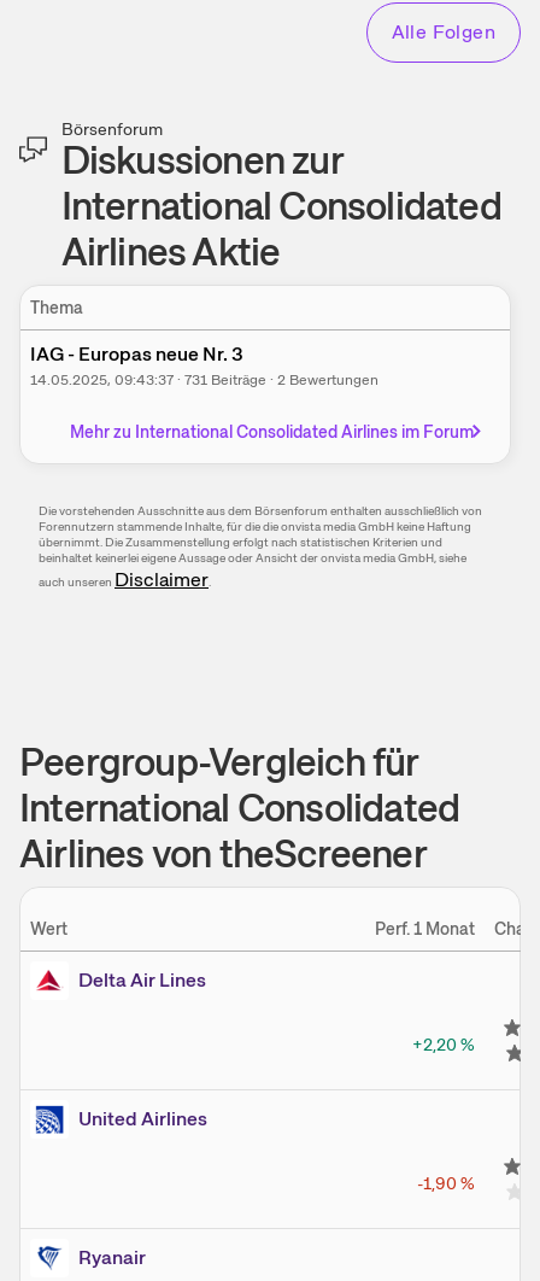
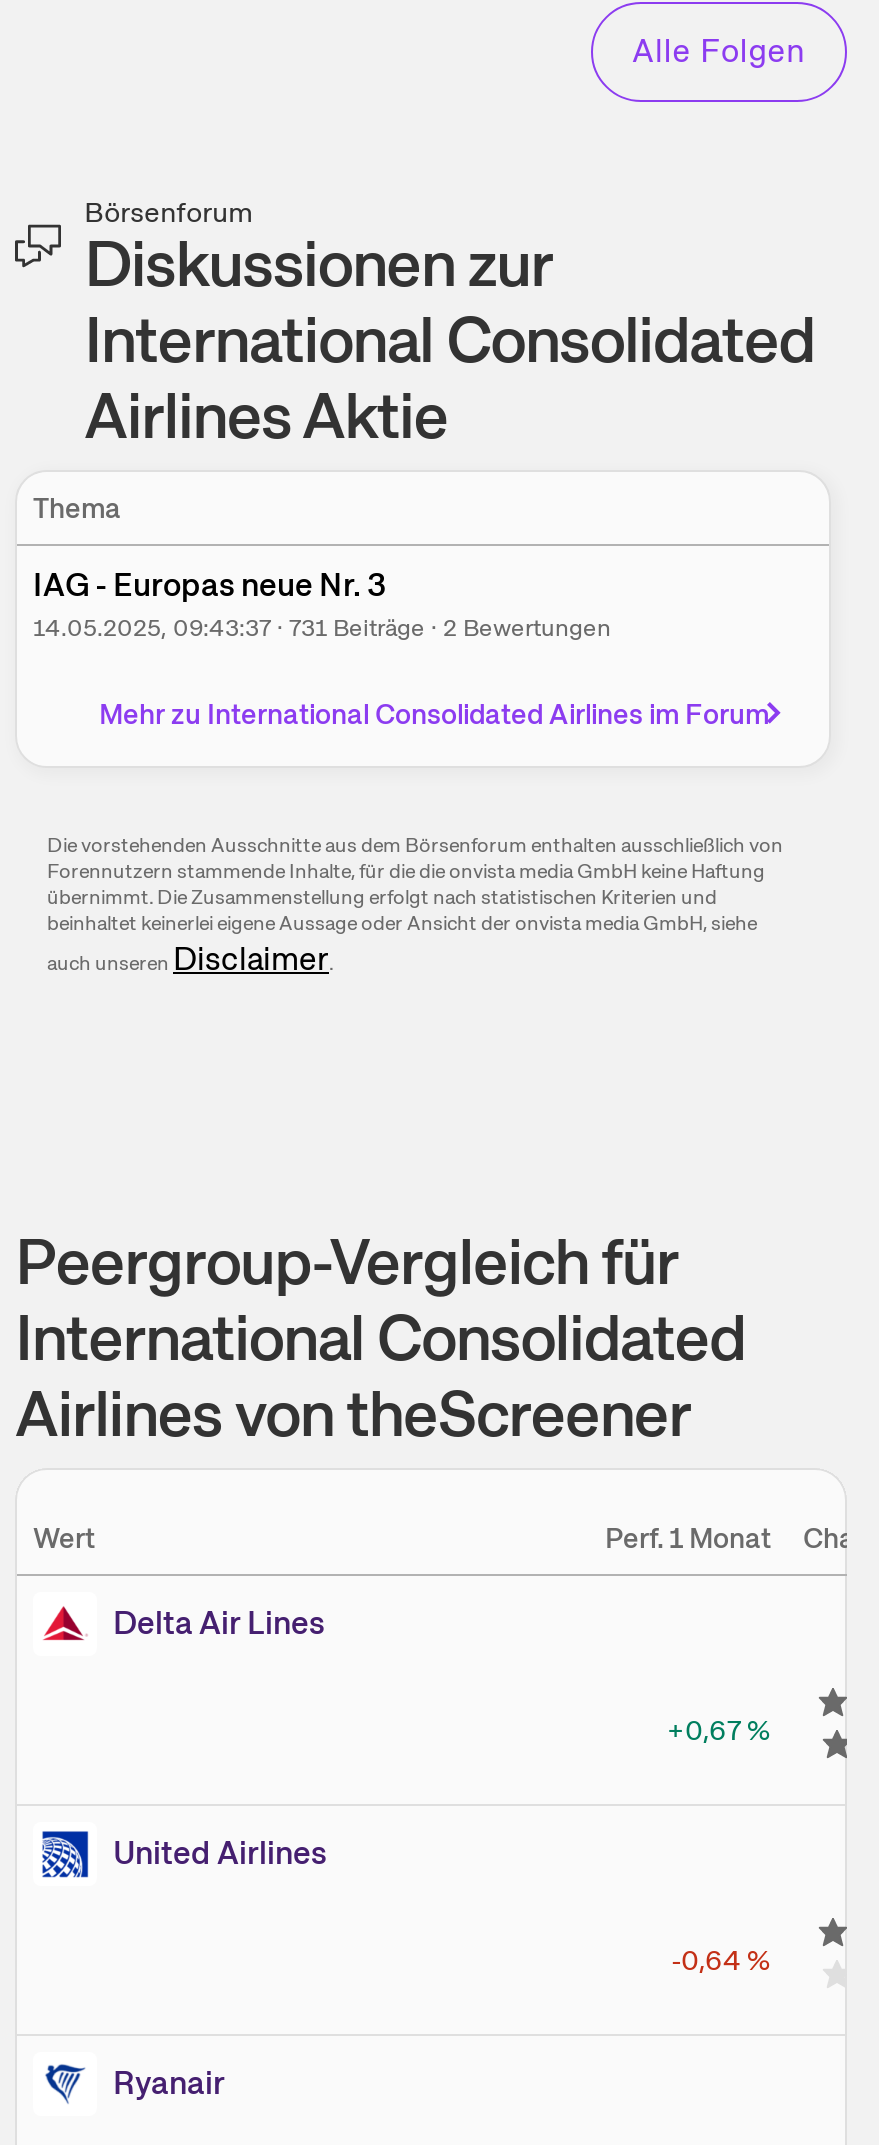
- +2,20 %
+ +0,67 %

- -1,90 %
+ -0,64 %
